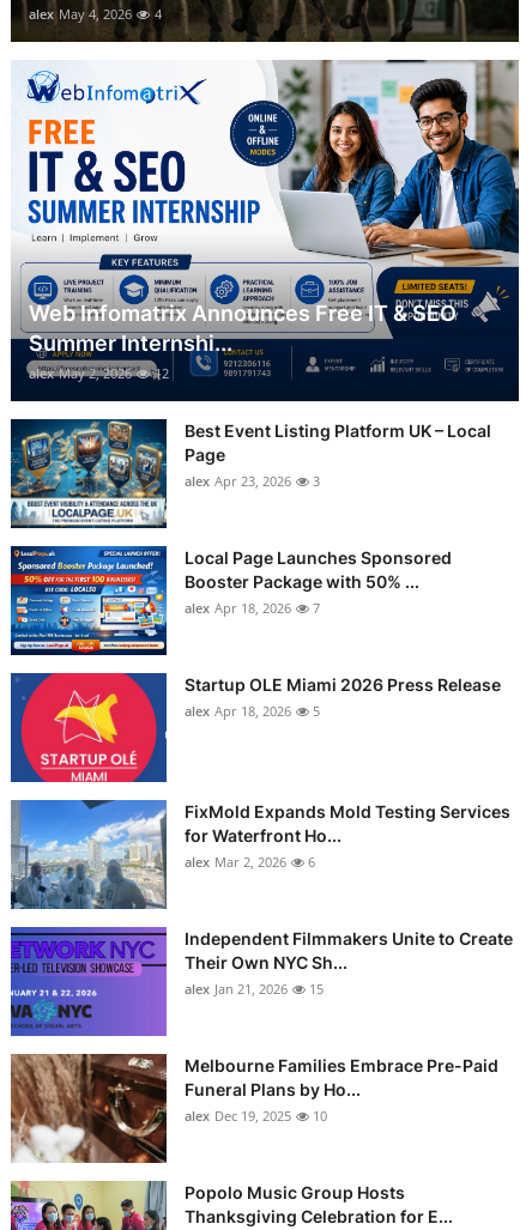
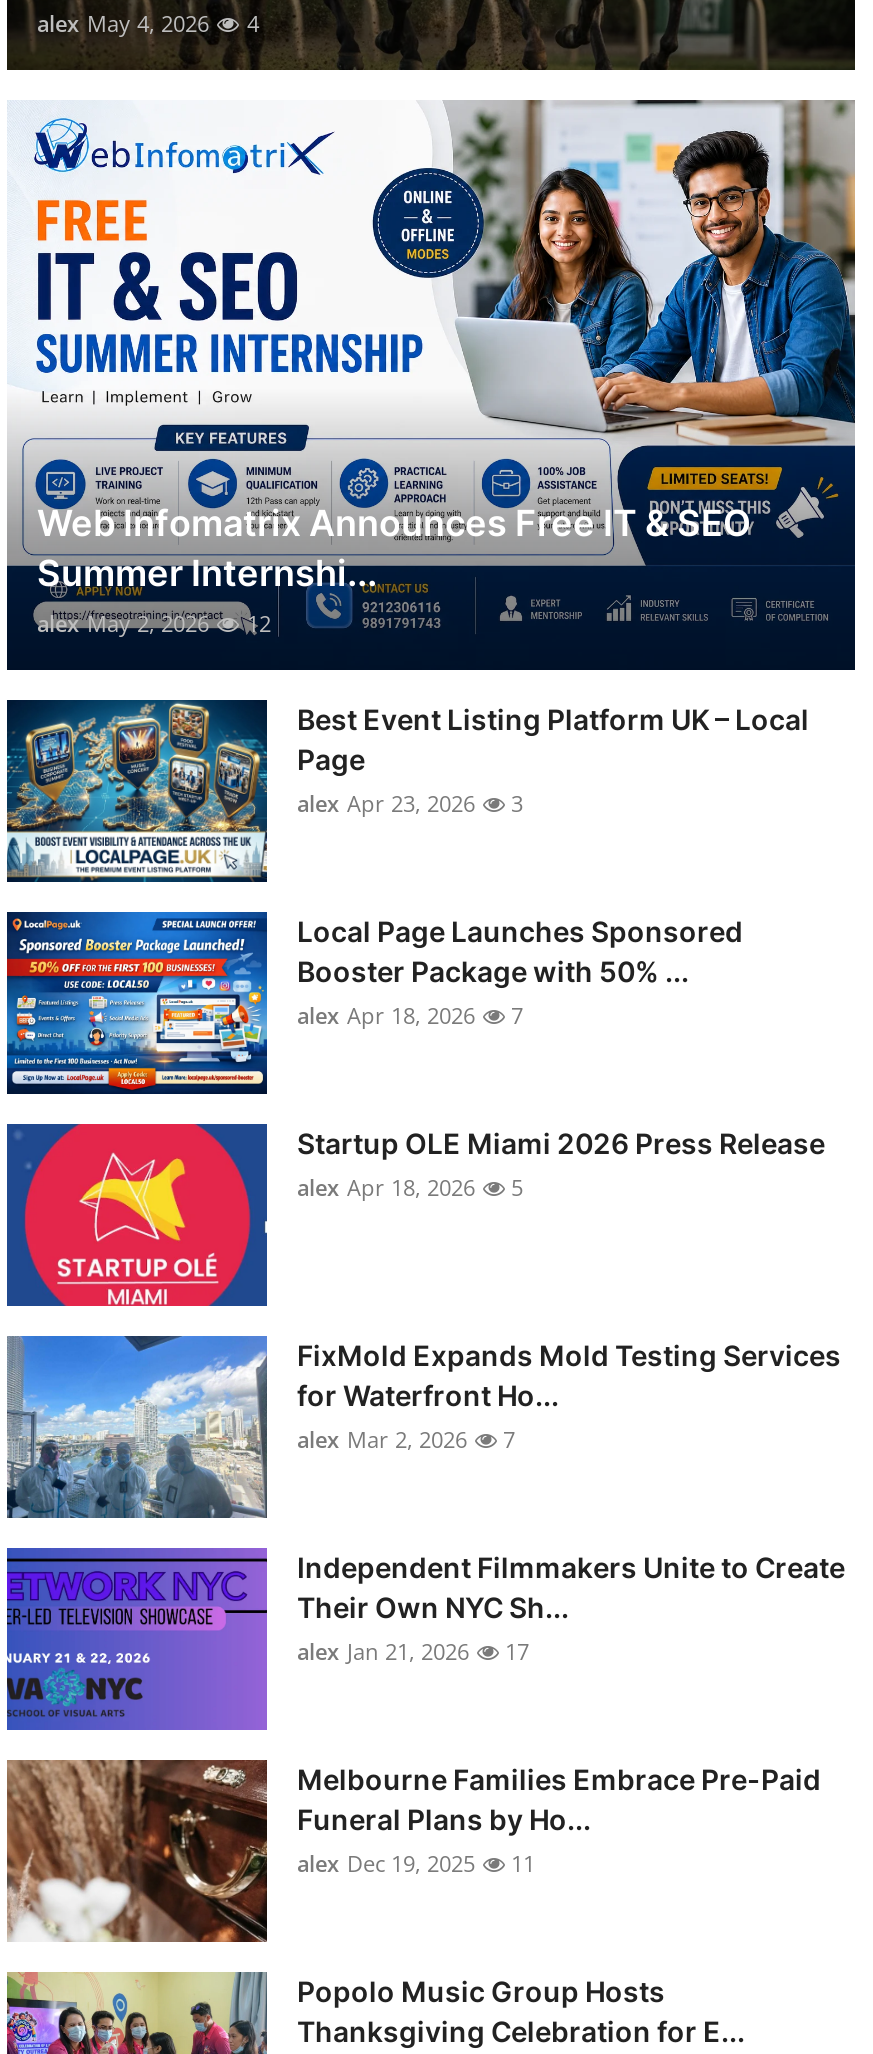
- alex Mar 2, 2026 6
+ alex Mar 2, 2026 7

- alex Jan 21, 2026 15
+ alex Jan 21, 2026 17

- alex Dec 19, 2025 10
+ alex Dec 19, 2025 11
